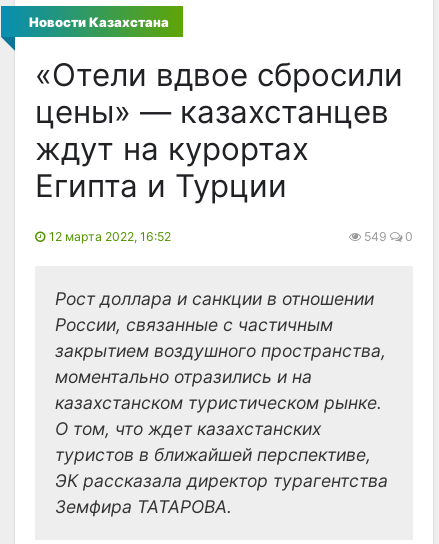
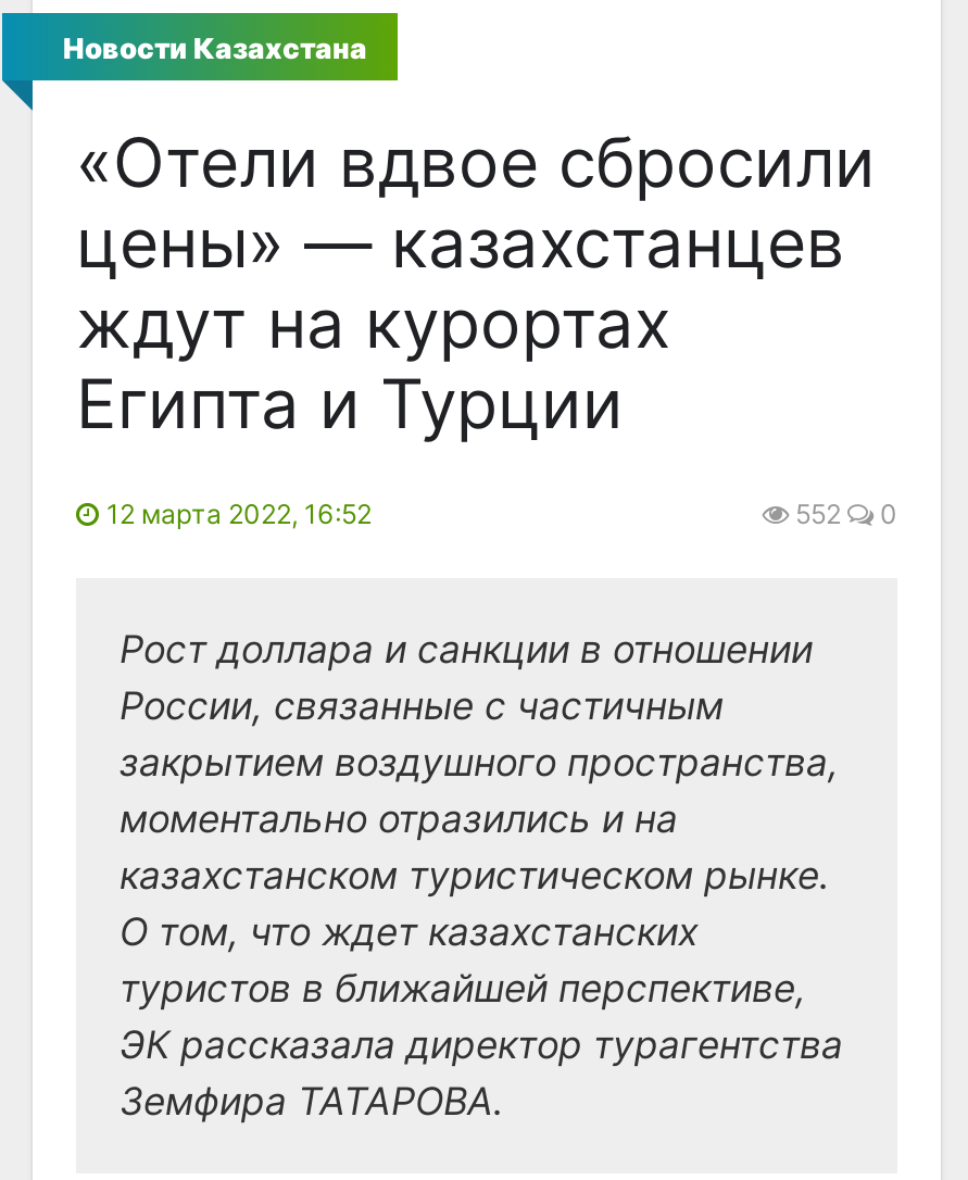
- 549 0
+ 552 0
